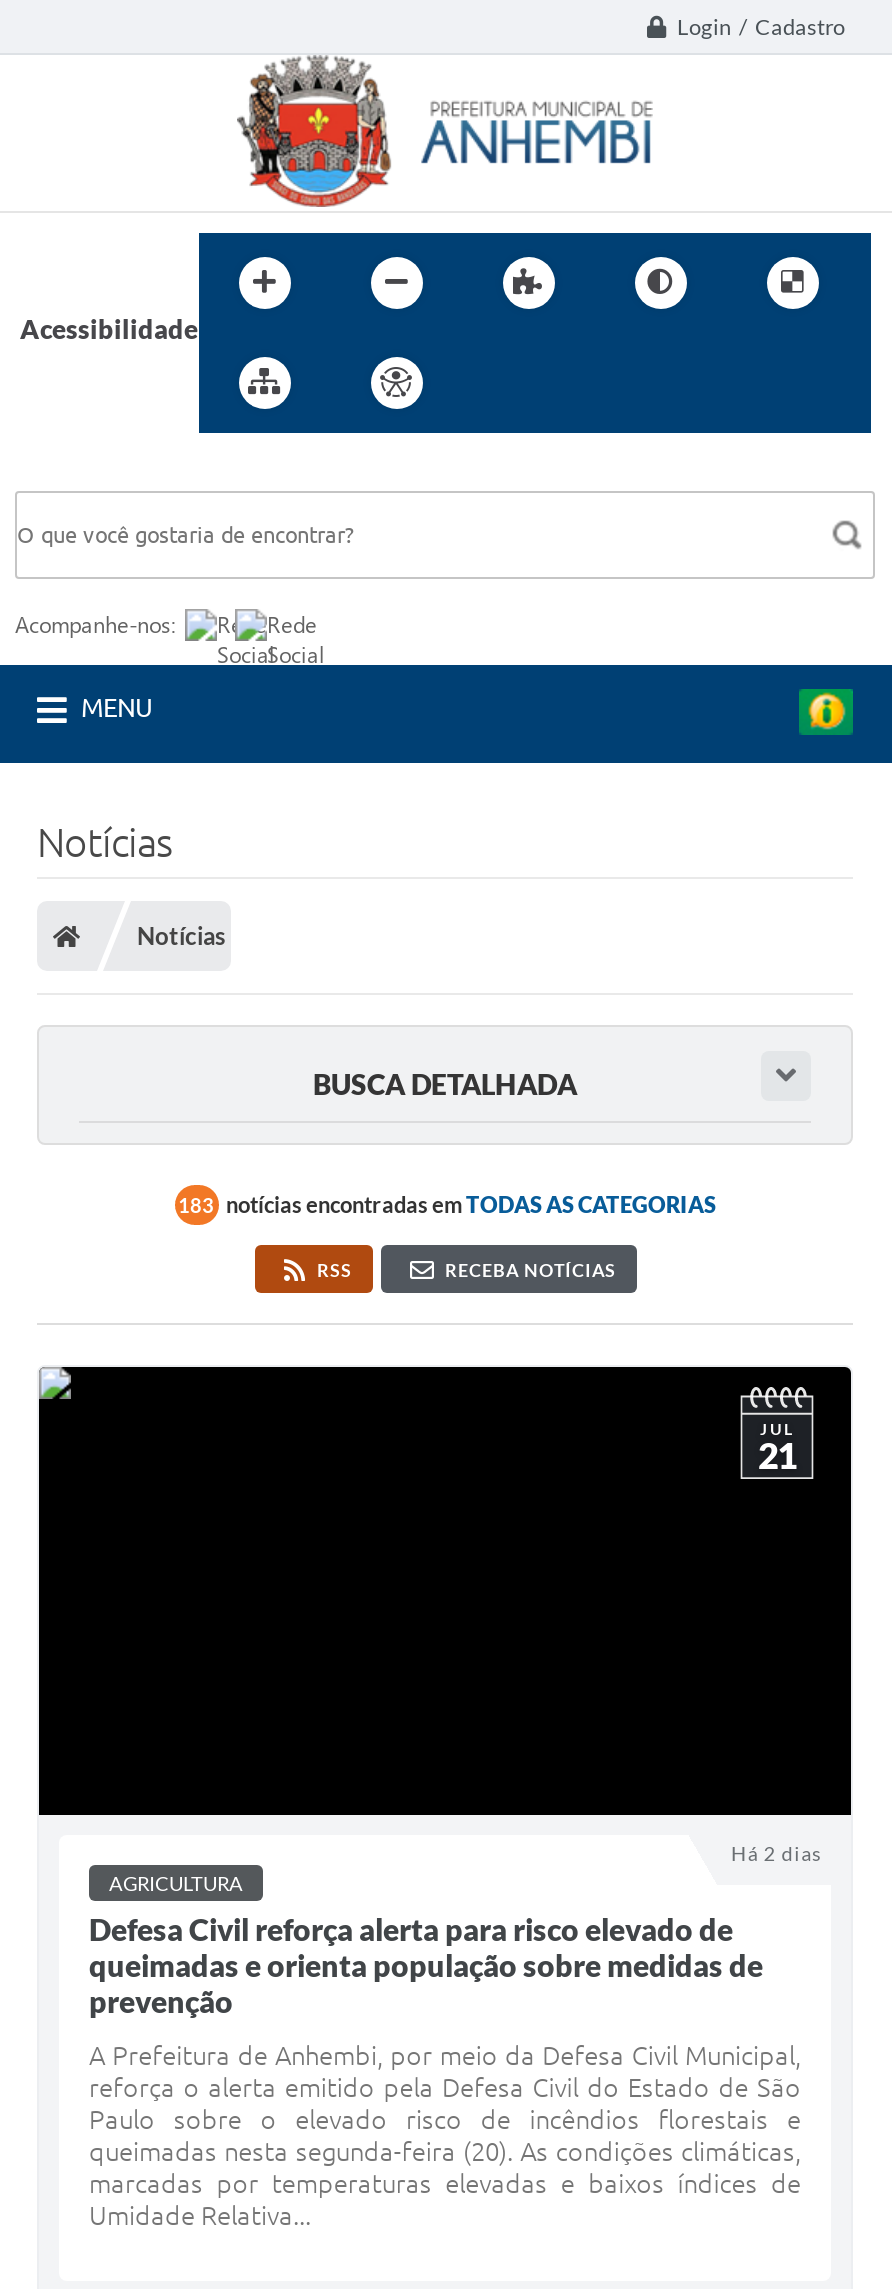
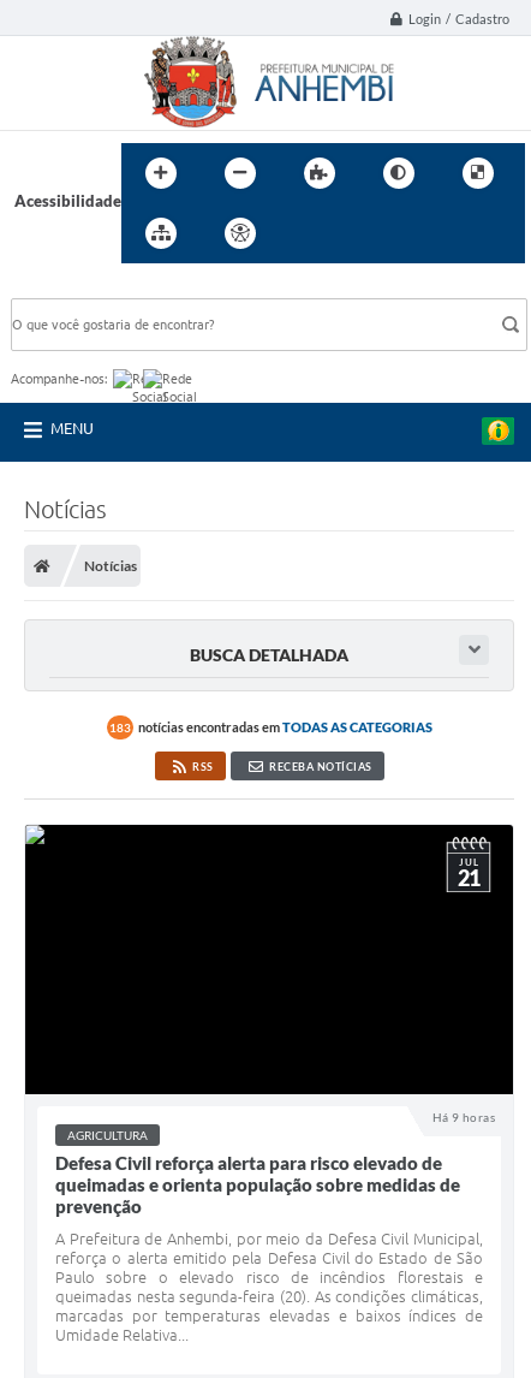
- Há 2 dias
+ Há 9 horas
